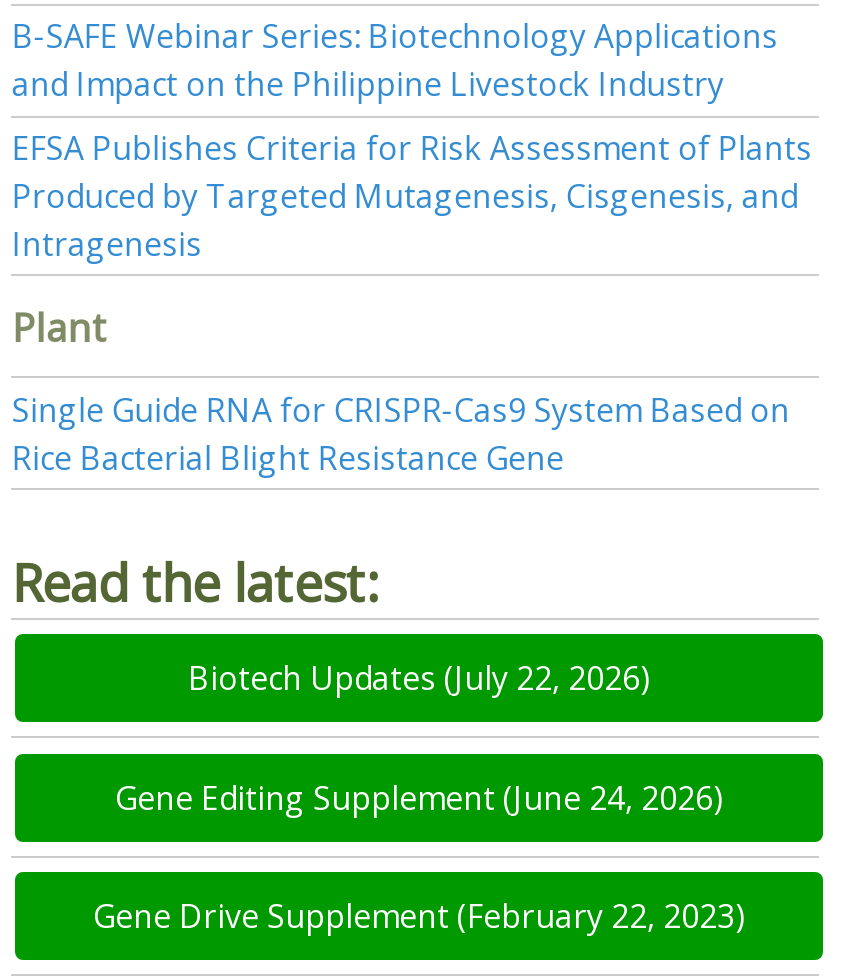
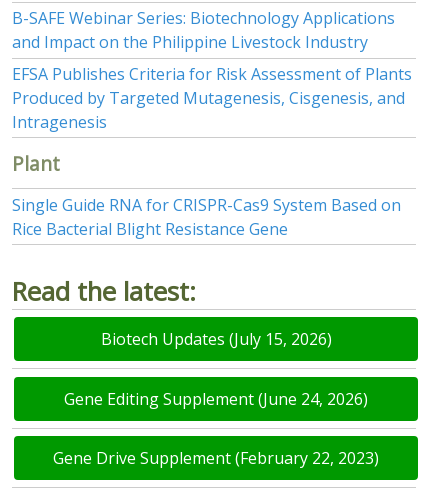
- Biotech Updates (July 22, 2026)
+ Biotech Updates (July 15, 2026)
